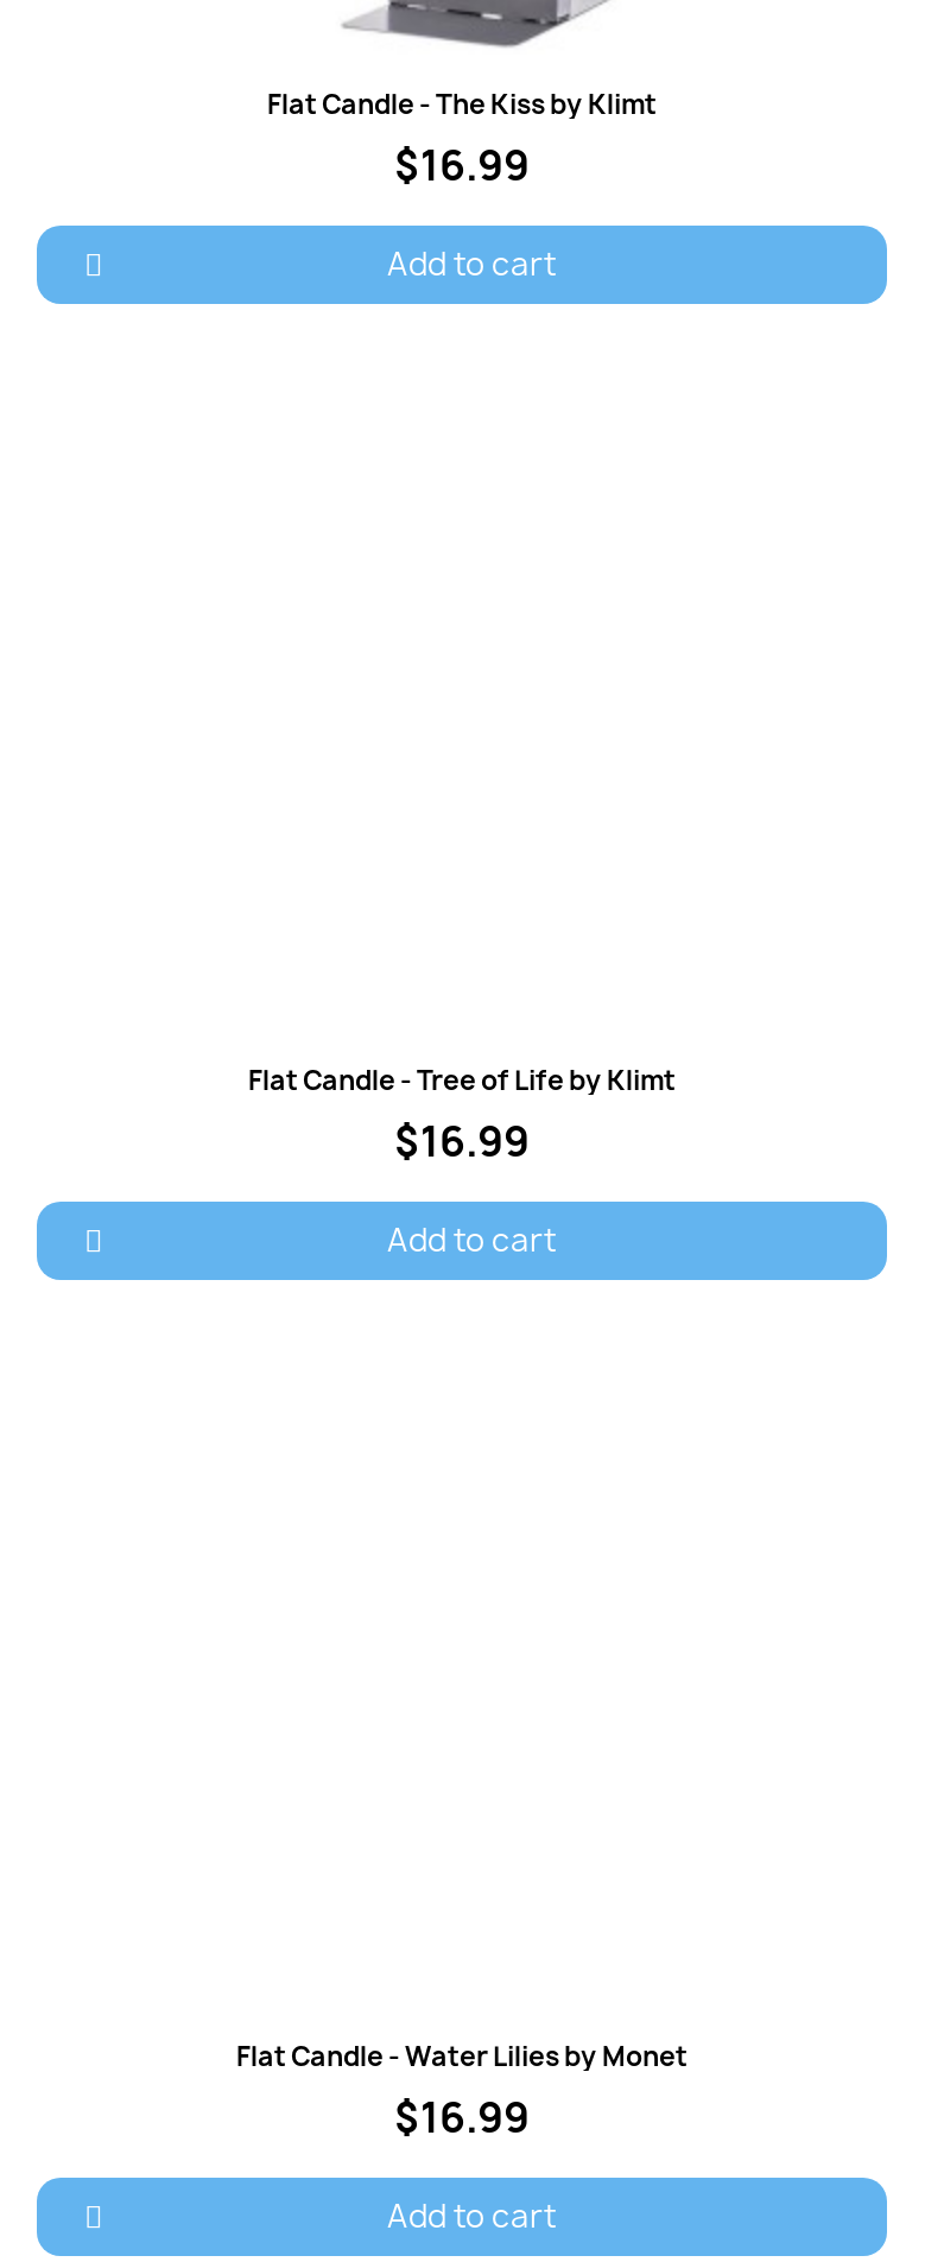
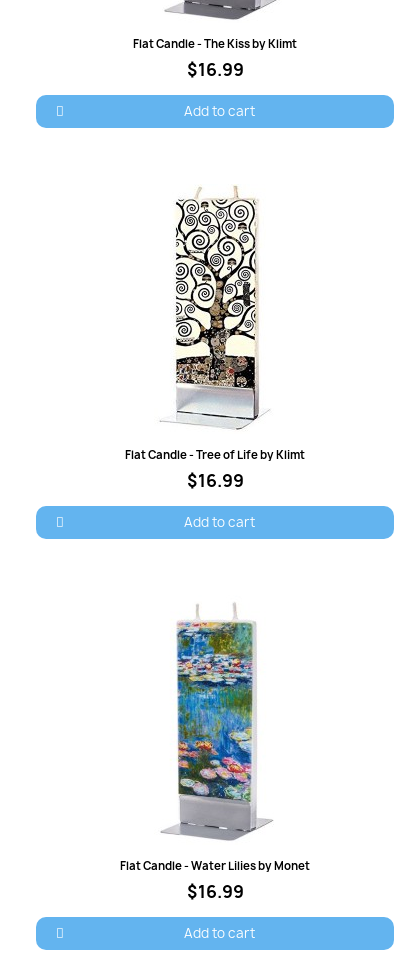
+ [image]

+ [image]
